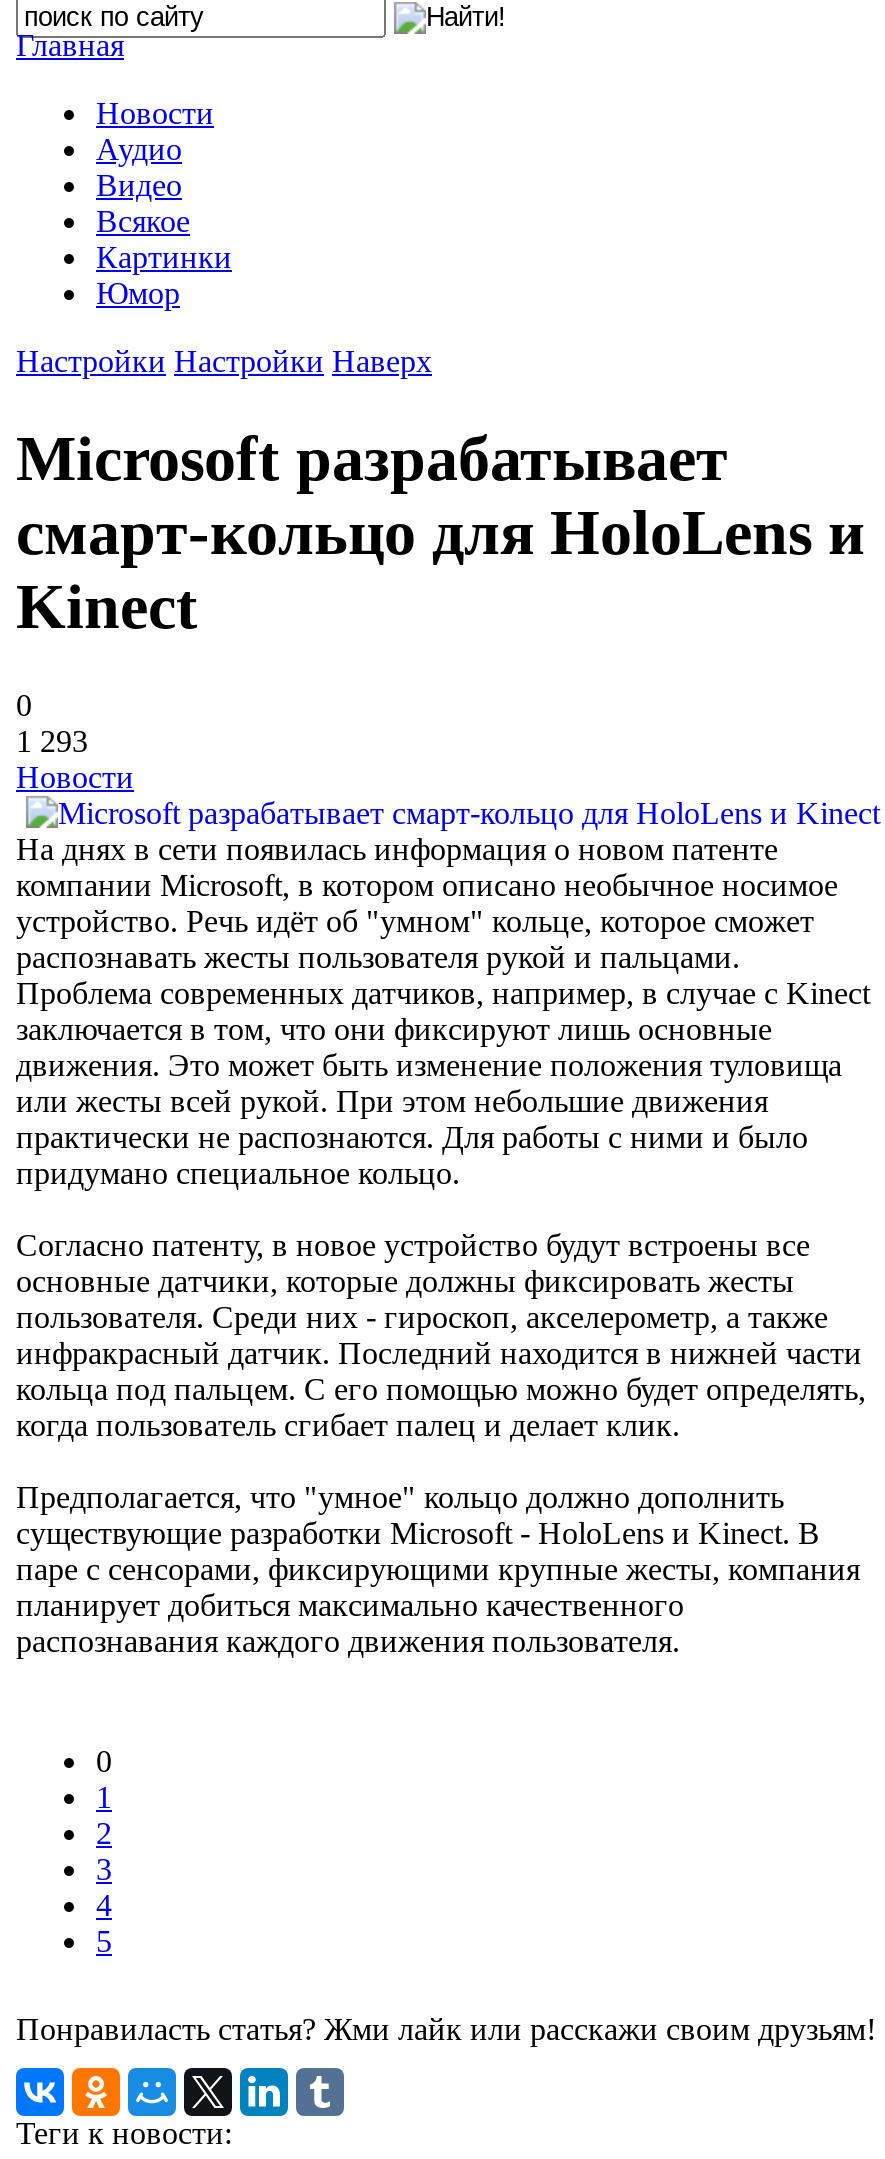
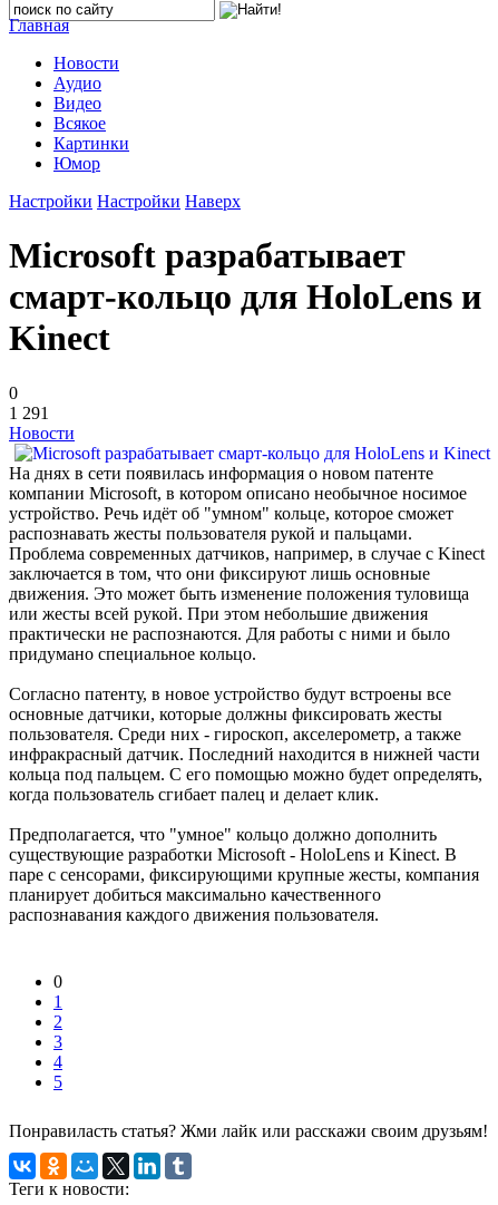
- 1 293
+ 1 291
